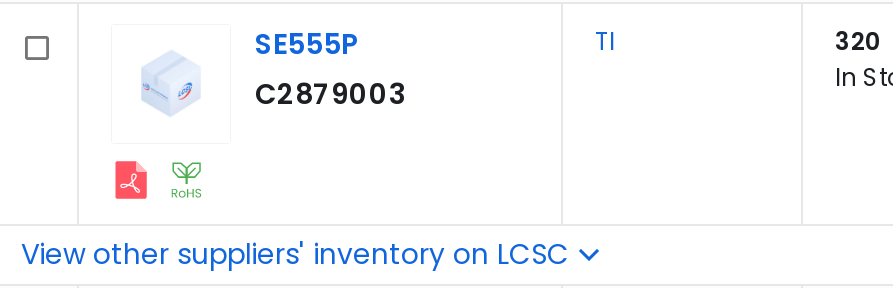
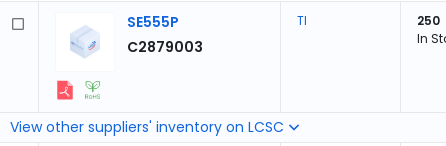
- 320
+ 250
